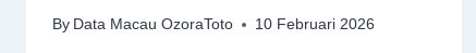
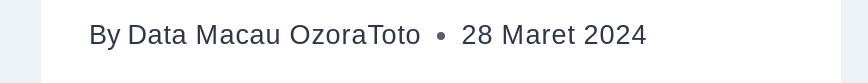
- By Data Macau OzoraToto 10 Februari 2026
+ By Data Macau OzoraToto 28 Maret 2024
